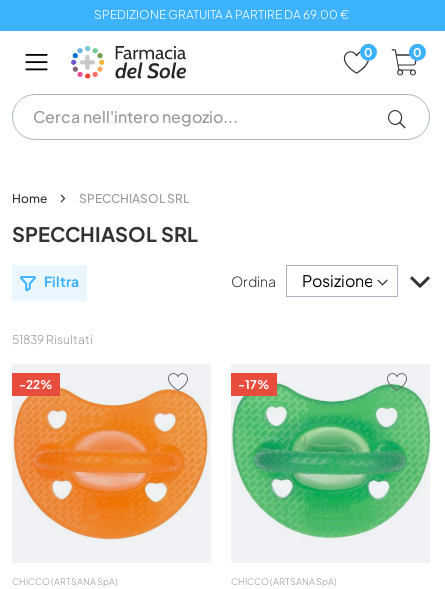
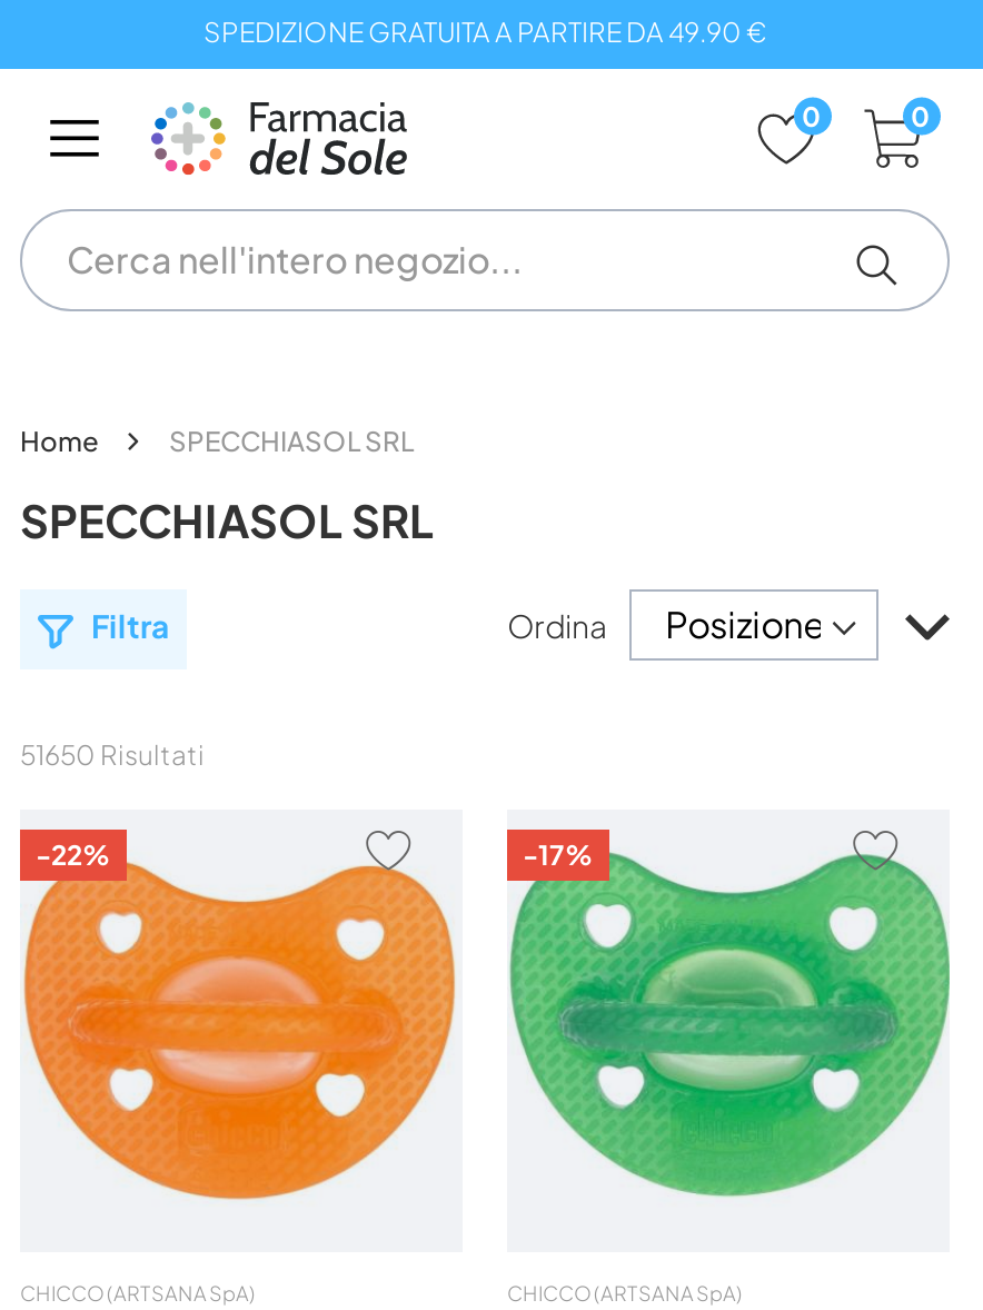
- SPEDIZIONE GRATUITA A PARTIRE DA 69.00 €
+ SPEDIZIONE GRATUITA A PARTIRE DA 49.90 €

- 51839 Risultati
+ 51650 Risultati
